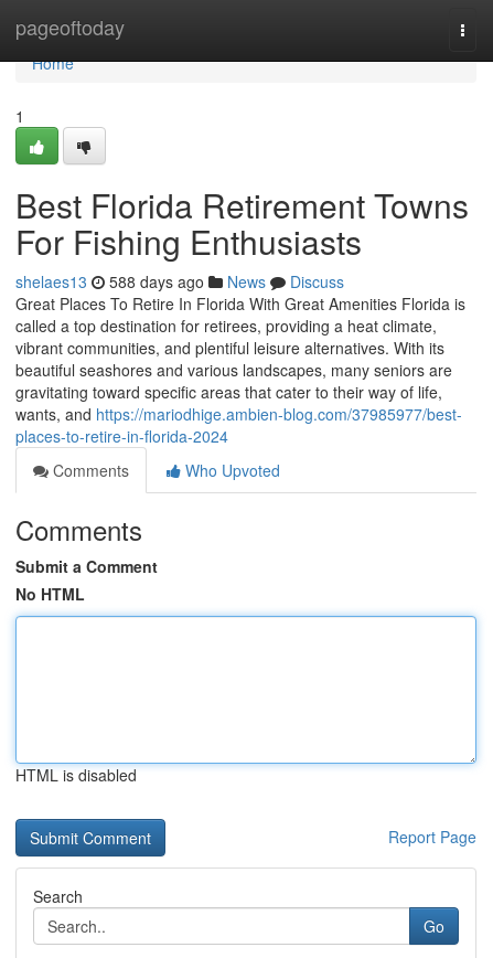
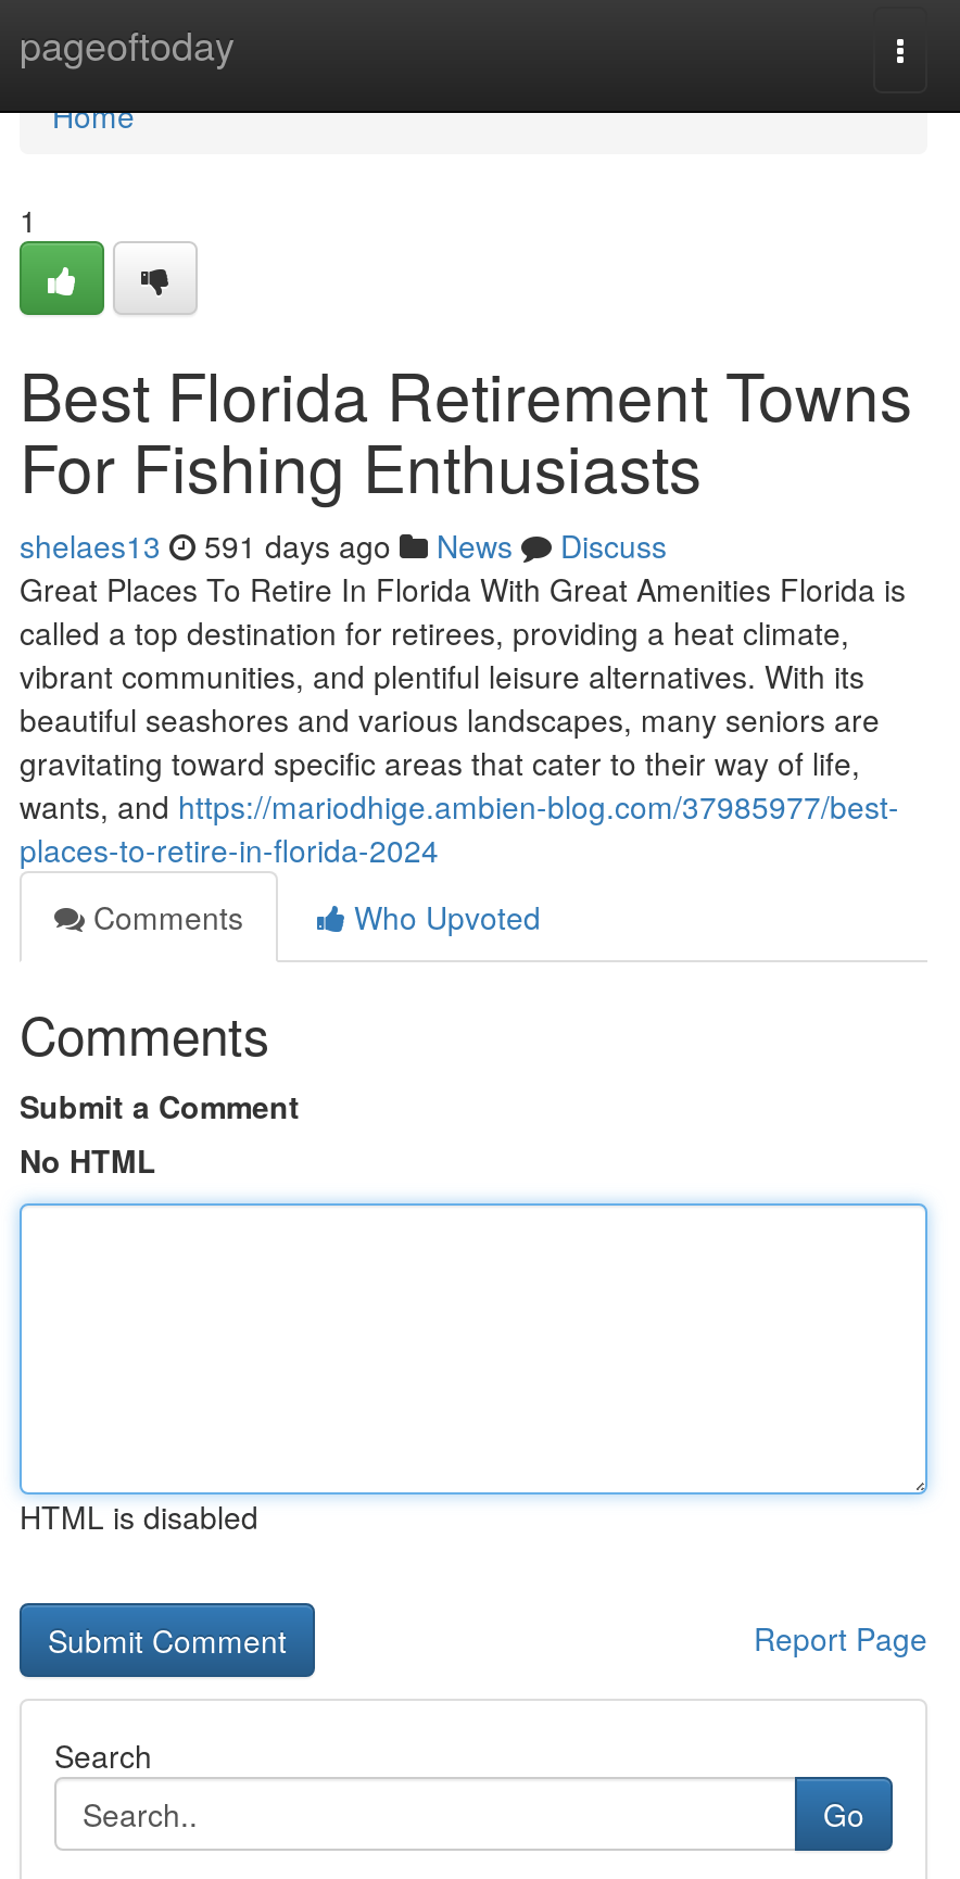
- shelaes13 588 days ago News Discuss
+ shelaes13 591 days ago News Discuss
